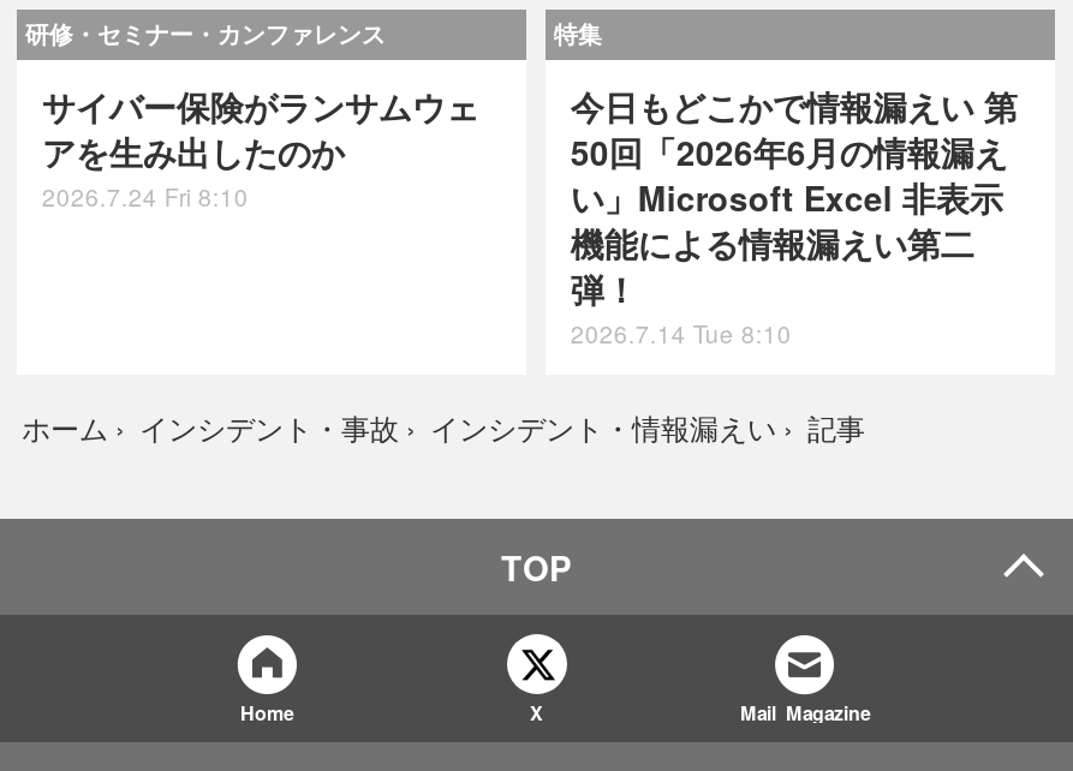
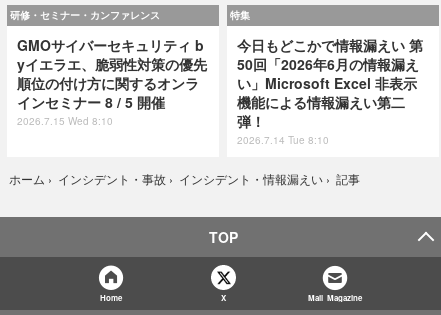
- サイバー保険がランサムウェ
- アを生み出したのか
- 2026.7.24 Fri 8:10
+ GMOサイバーセキュリティ b
+ yイエラエ、脆弱性対策の優先
+ 順位の付け方に関するオンラ
+ インセミナー 8 / 5 開催
+ 2026.7.15 Wed 8:10
